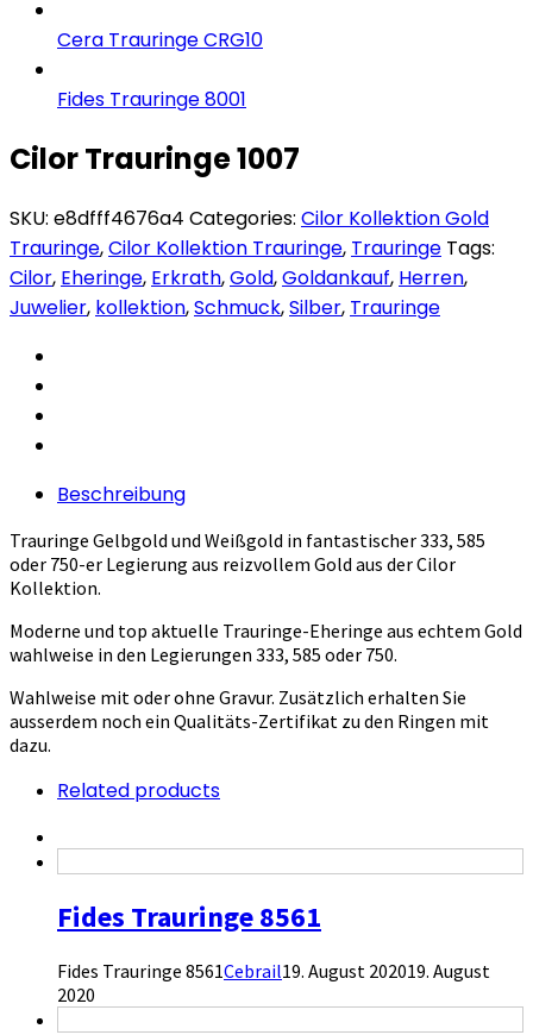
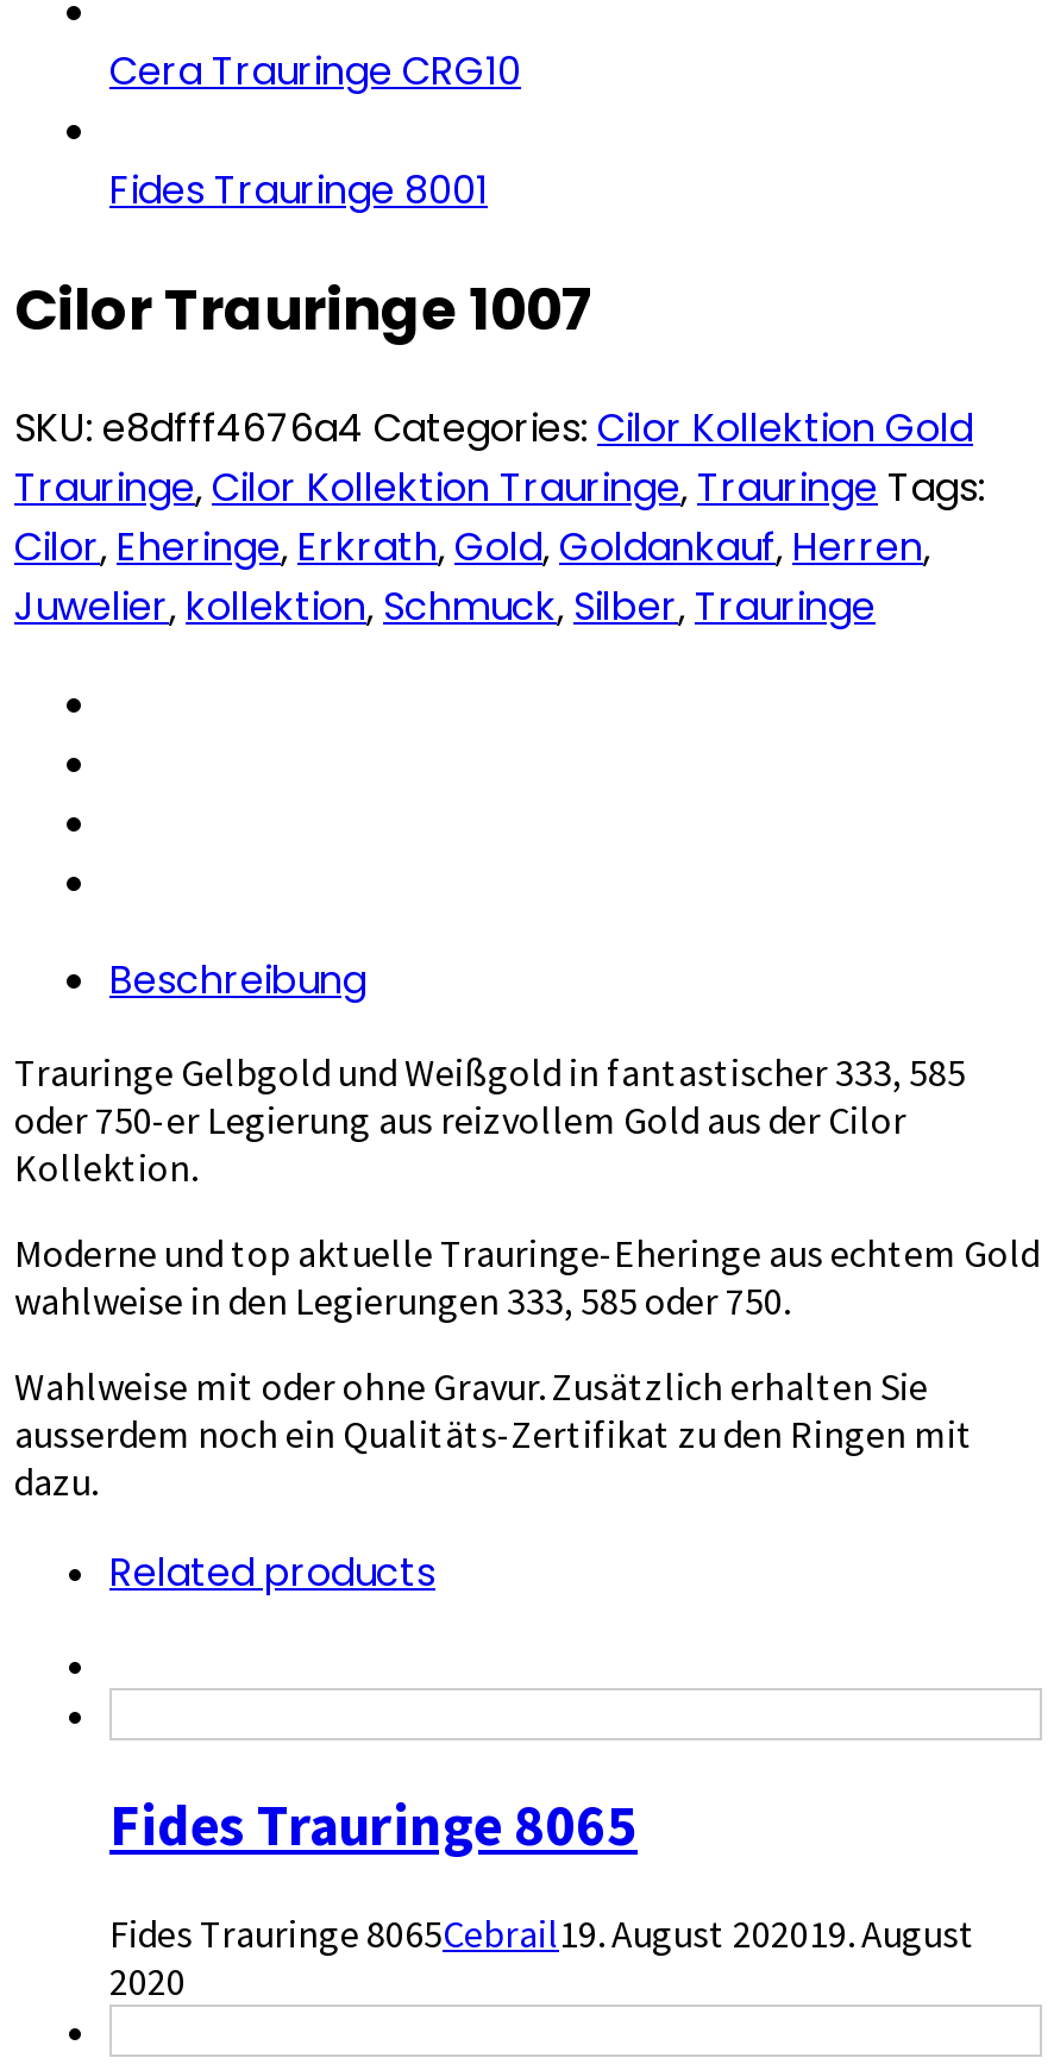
- Fides Trauringe 8561
+ Fides Trauringe 8065

- Fides Trauringe 8561Cebrail 19. August 202019. August
+ Fides Trauringe 8065Cebrail 19. August 202019. August
